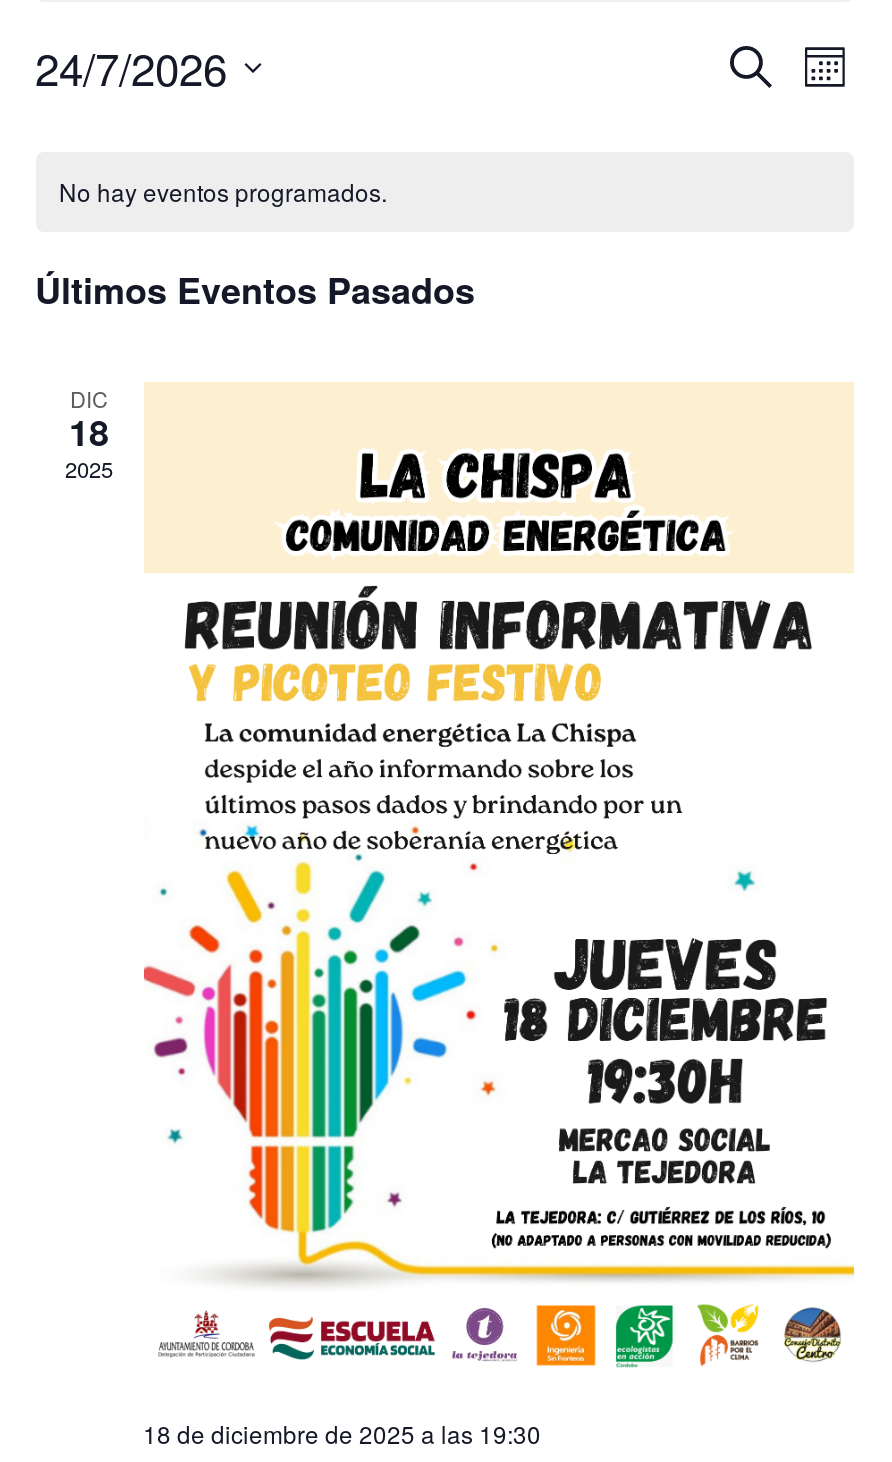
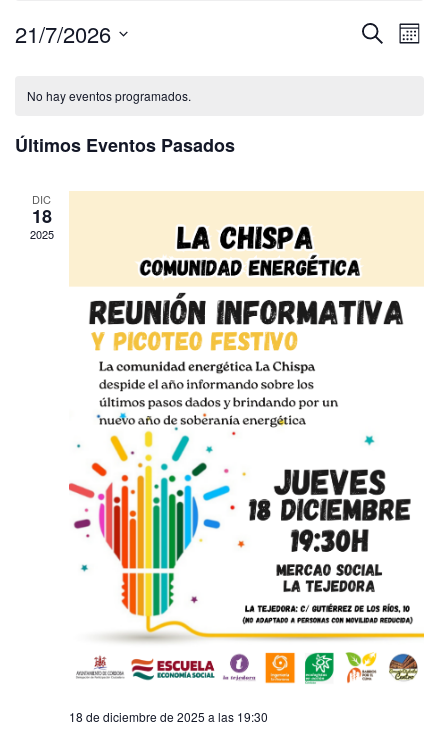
- 24/7/2026
+ 21/7/2026
